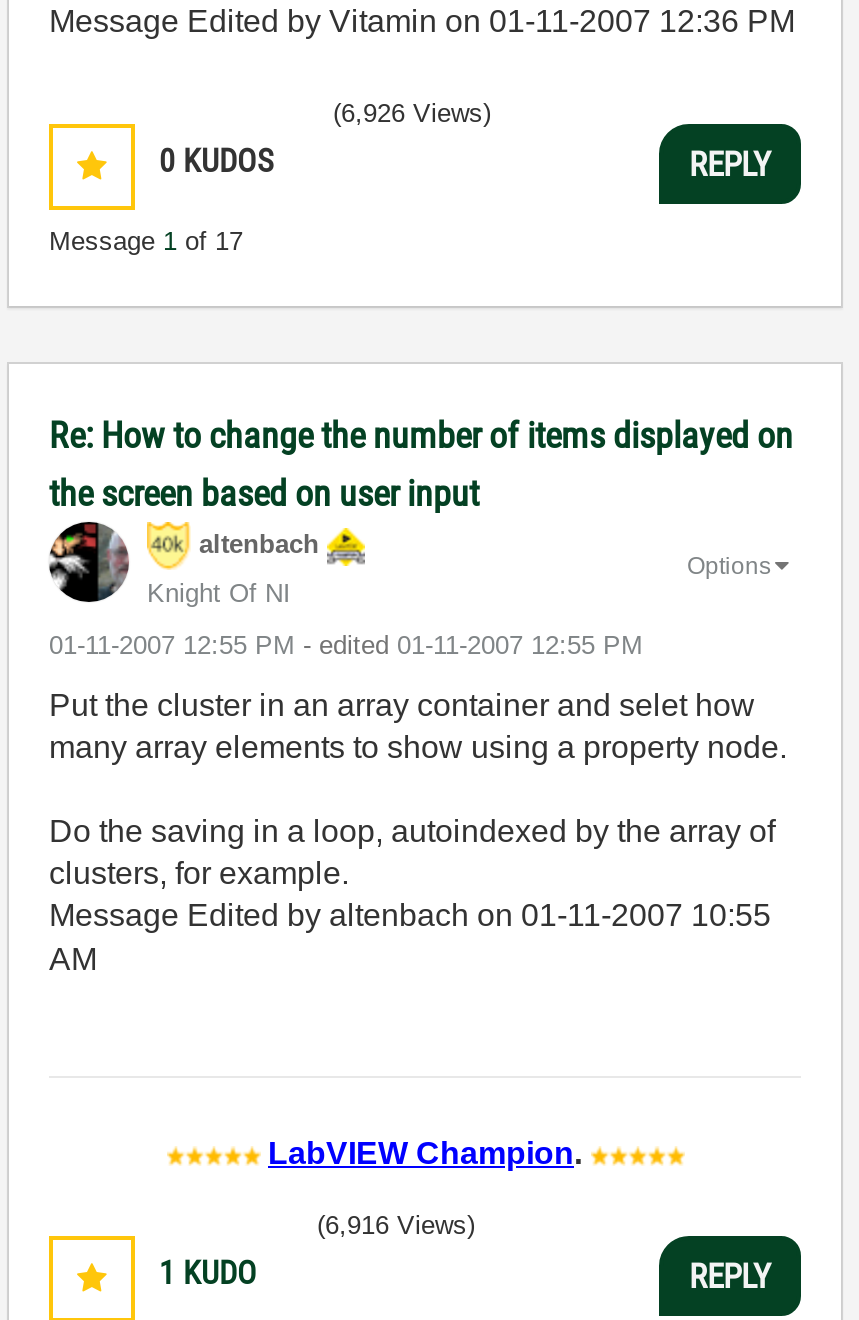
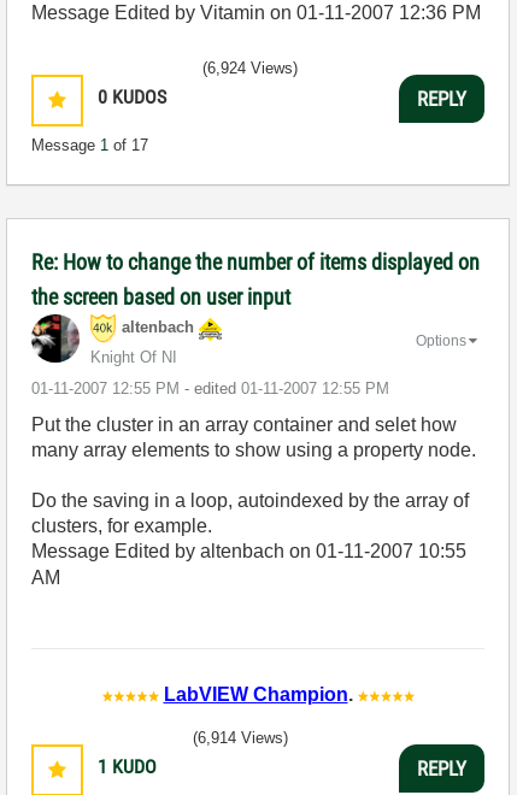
- (6,926 Views)
+ (6,924 Views)

- (6,916 Views)
+ (6,914 Views)
